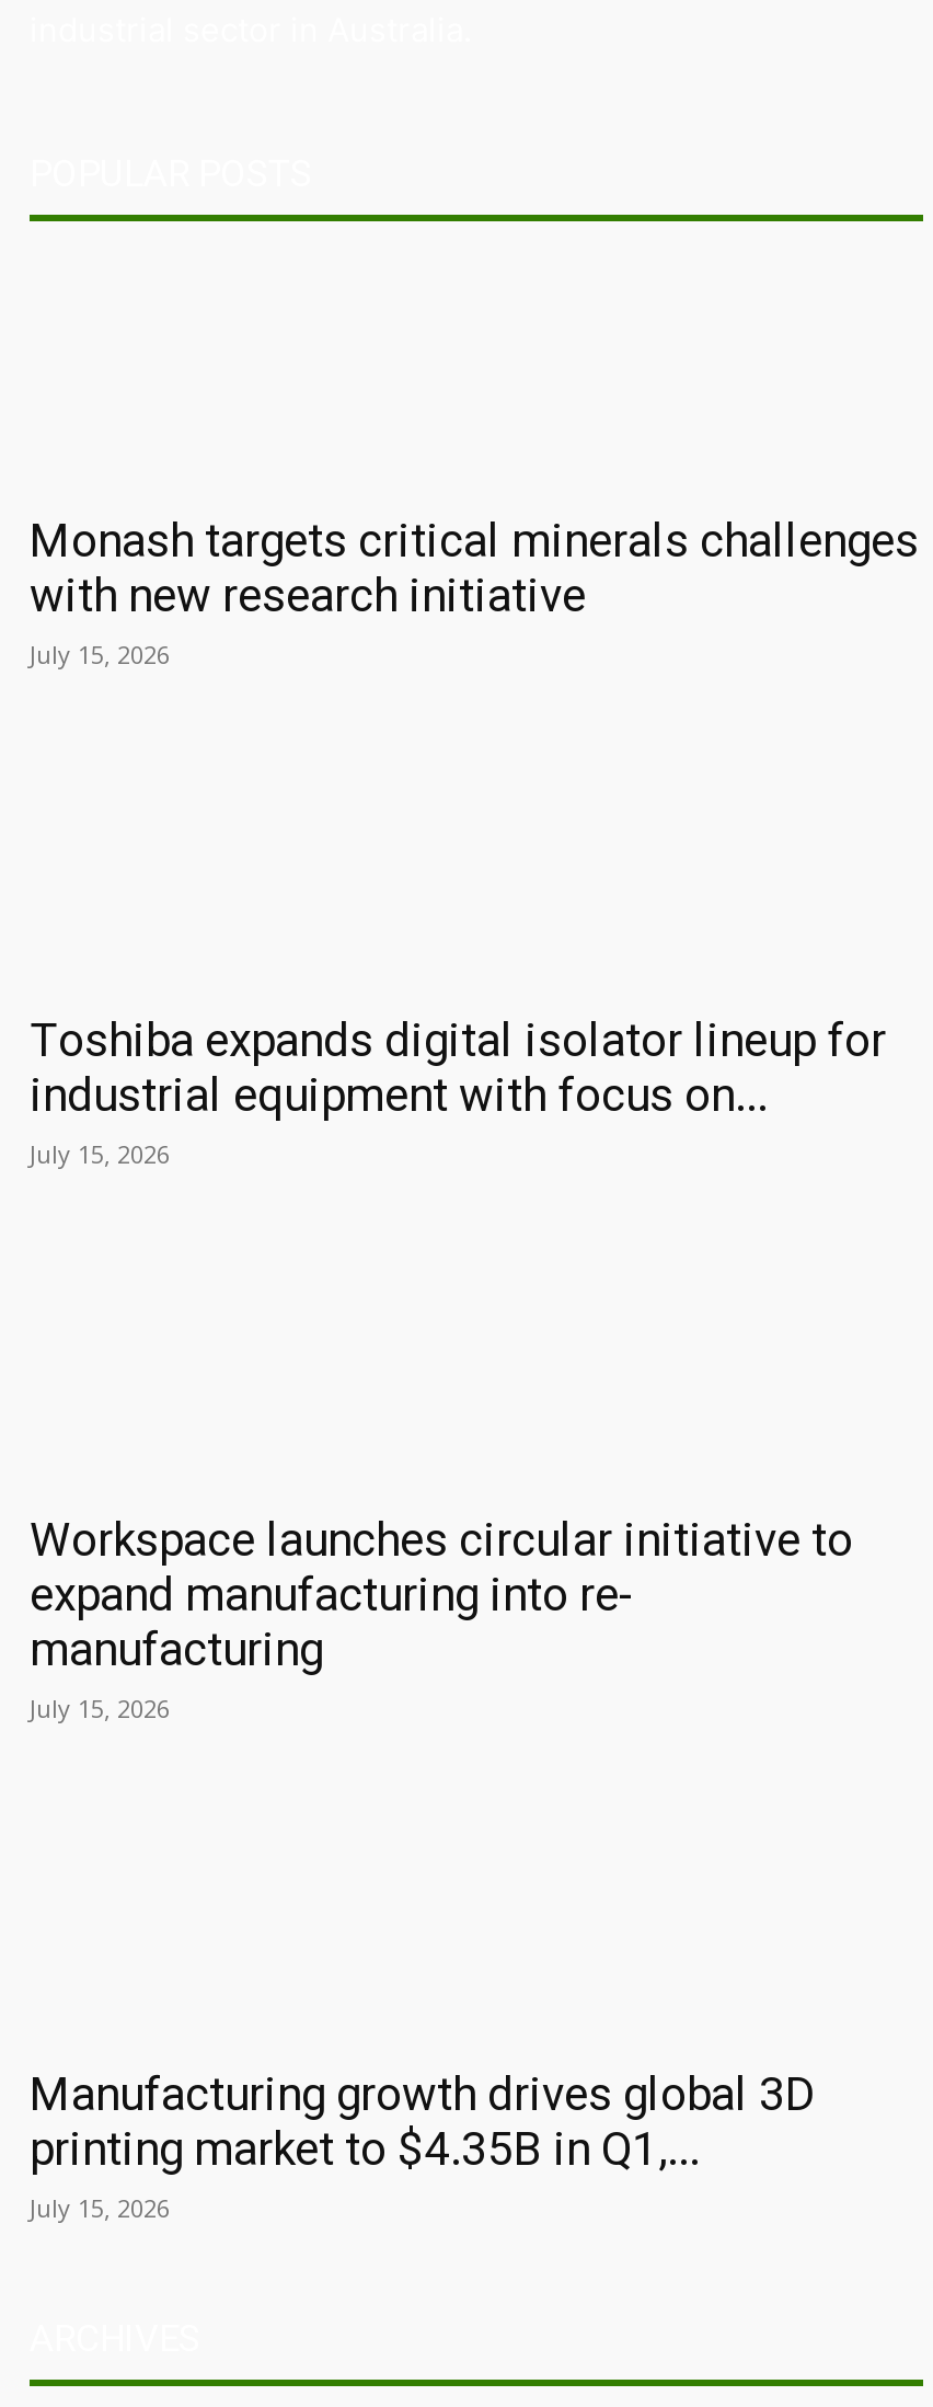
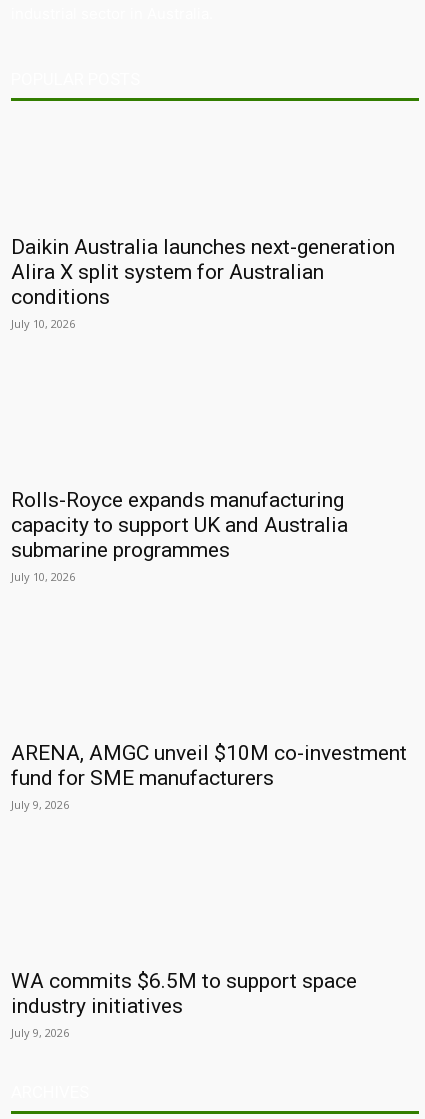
- Monash targets critical minerals challenges
- with new research initiative
- July 15, 2026
+ Daikin Australia launches next-generation
+ Alira X split system for Australian
+ conditions
+ July 10, 2026

- Toshiba expands digital isolator lineup for
- industrial equipment with focus on...
- July 15, 2026
+ Rolls-Royce expands manufacturing
+ capacity to support UK and Australia
+ submarine programmes
+ July 10, 2026

- Workspace launches circular initiative to
- expand manufacturing into re-
- manufacturing
- July 15, 2026
+ ARENA, AMGC unveil $10M co-investment
+ fund for SME manufacturers
+ July 9, 2026

- Manufacturing growth drives global 3D
- printing market to $4.35B in Q1,...
- July 15, 2026
+ WA commits $6.5M to support space
+ industry initiatives
+ July 9, 2026
